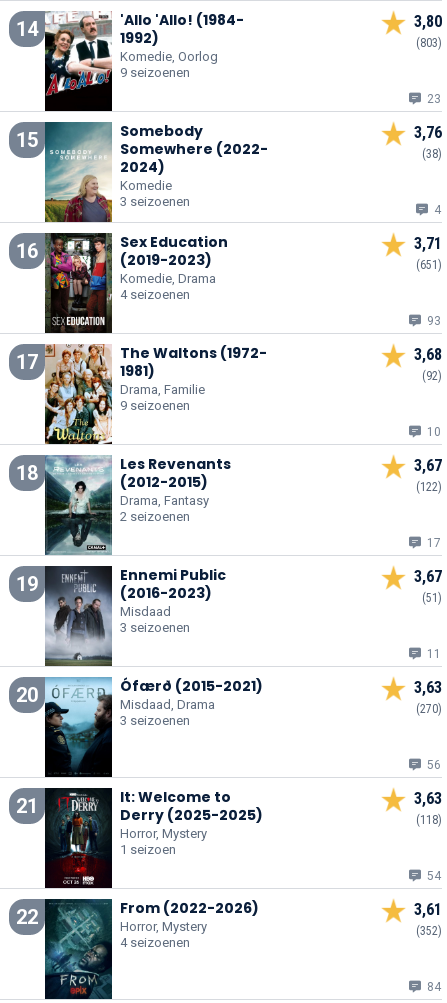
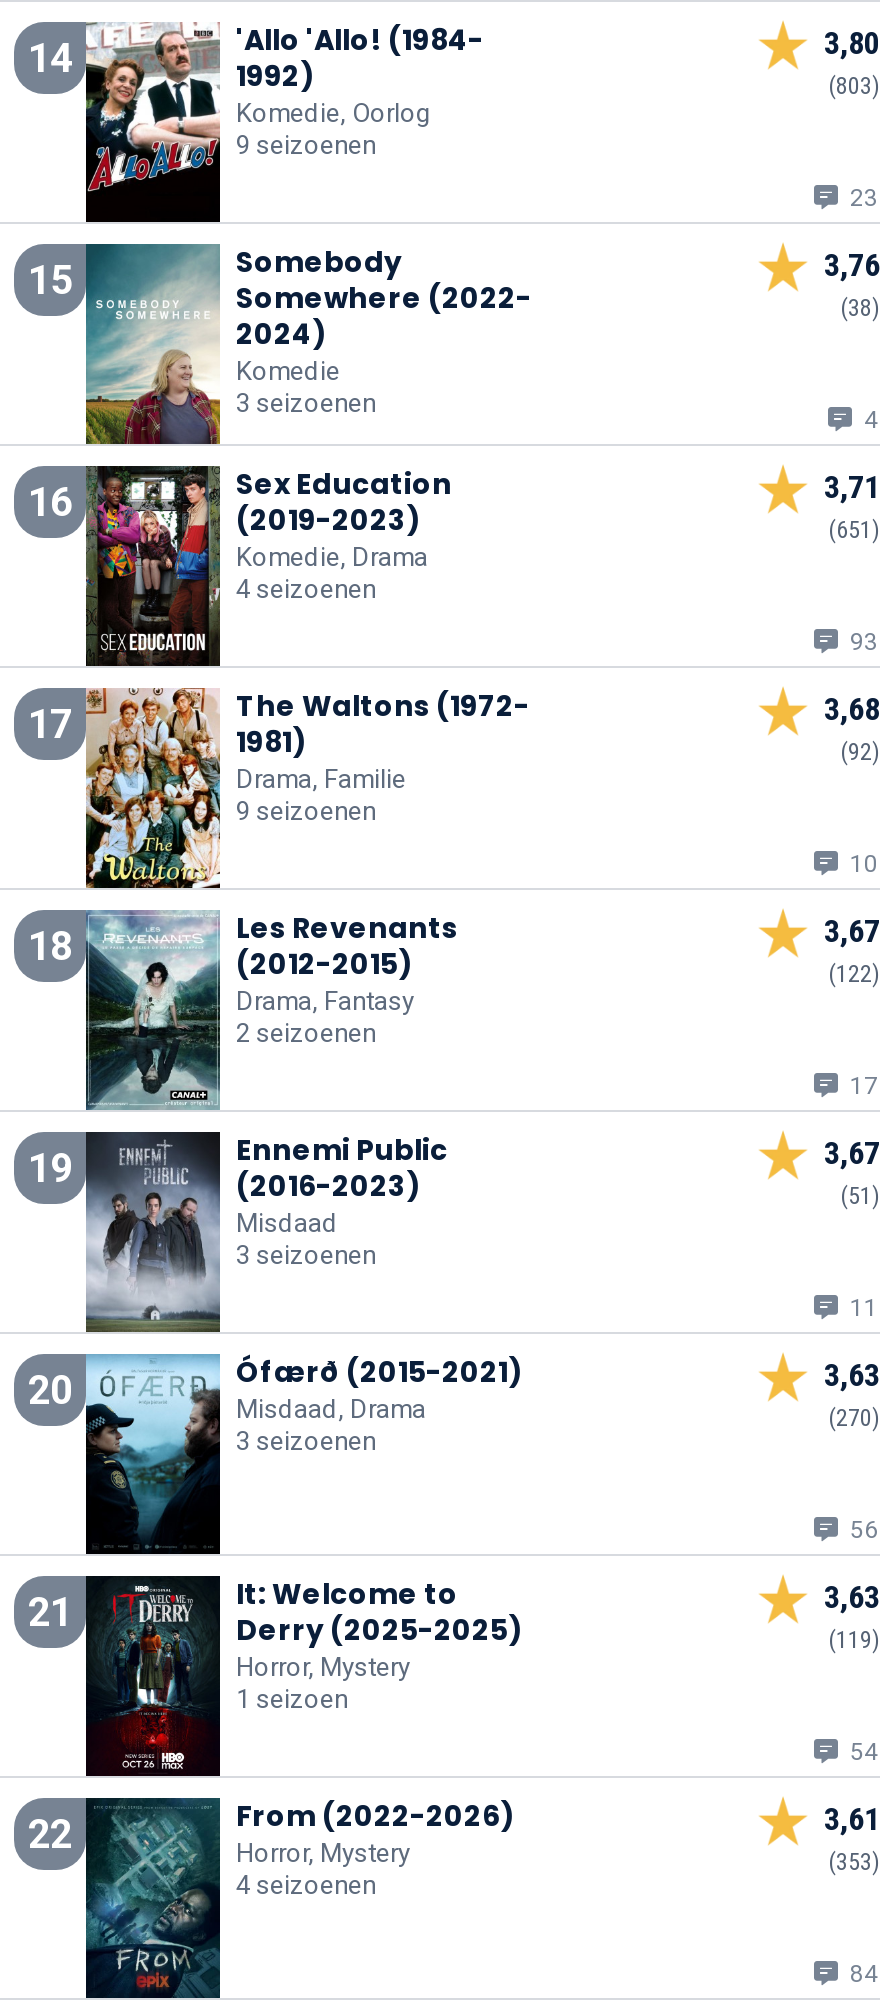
- (118)
+ (119)

- (352)
+ (353)
